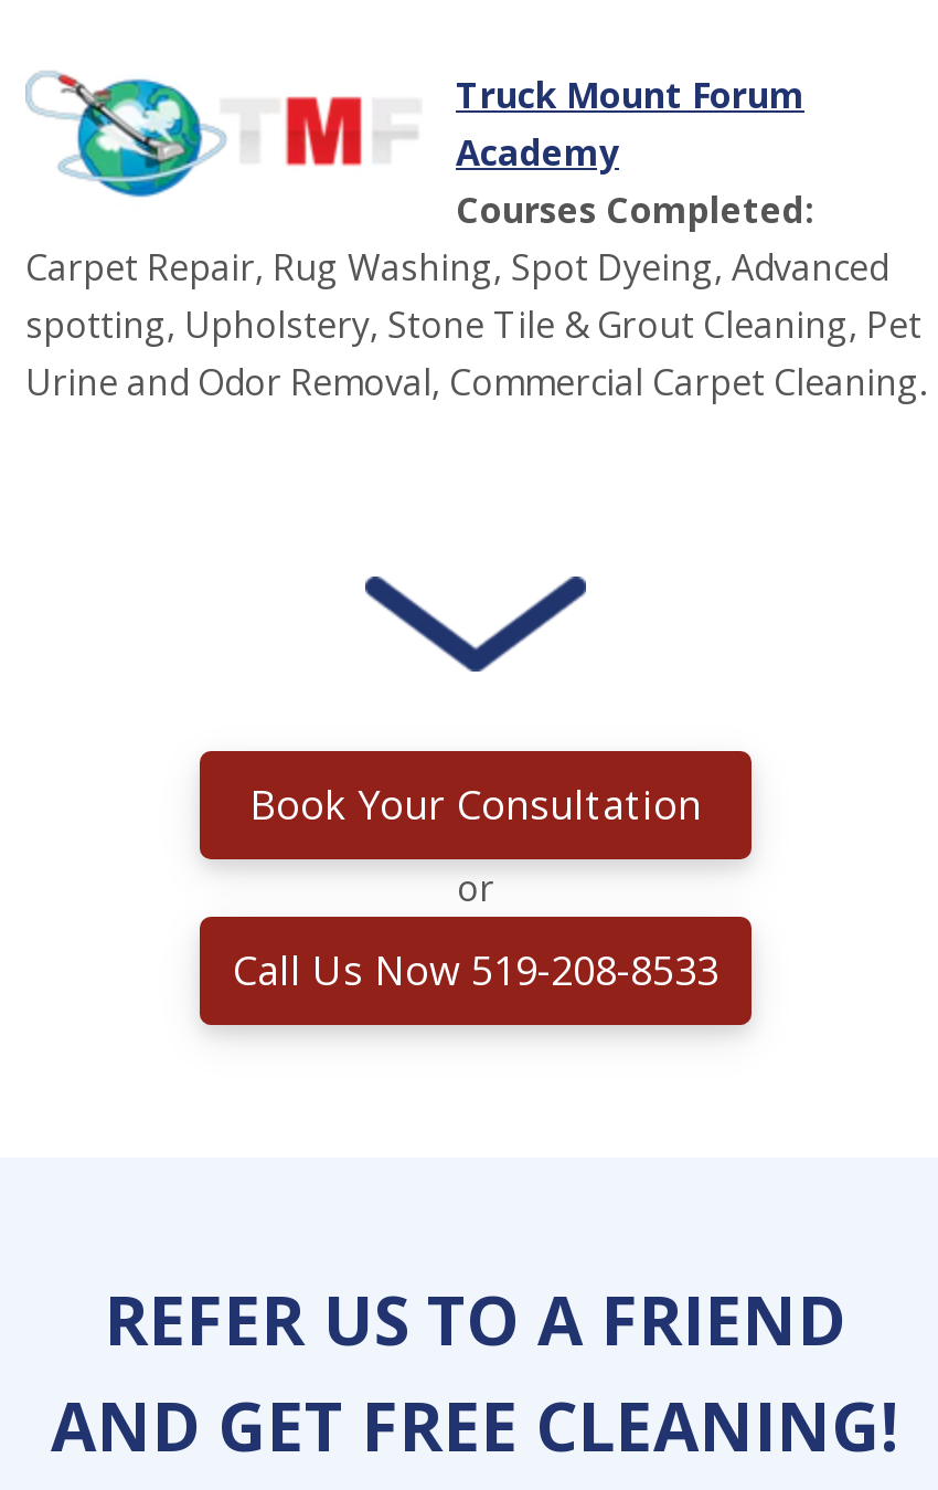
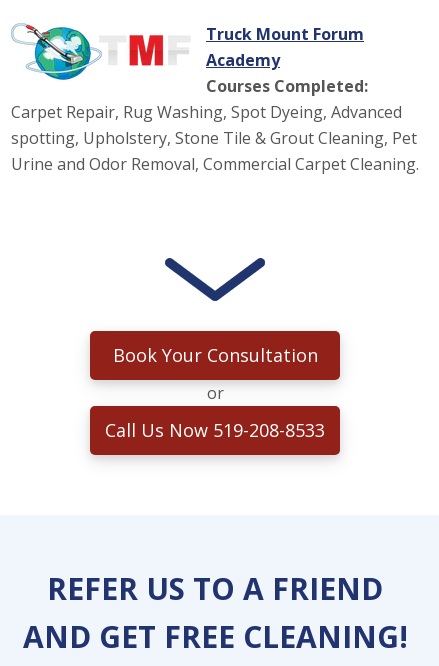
- [image]
+ [image]
